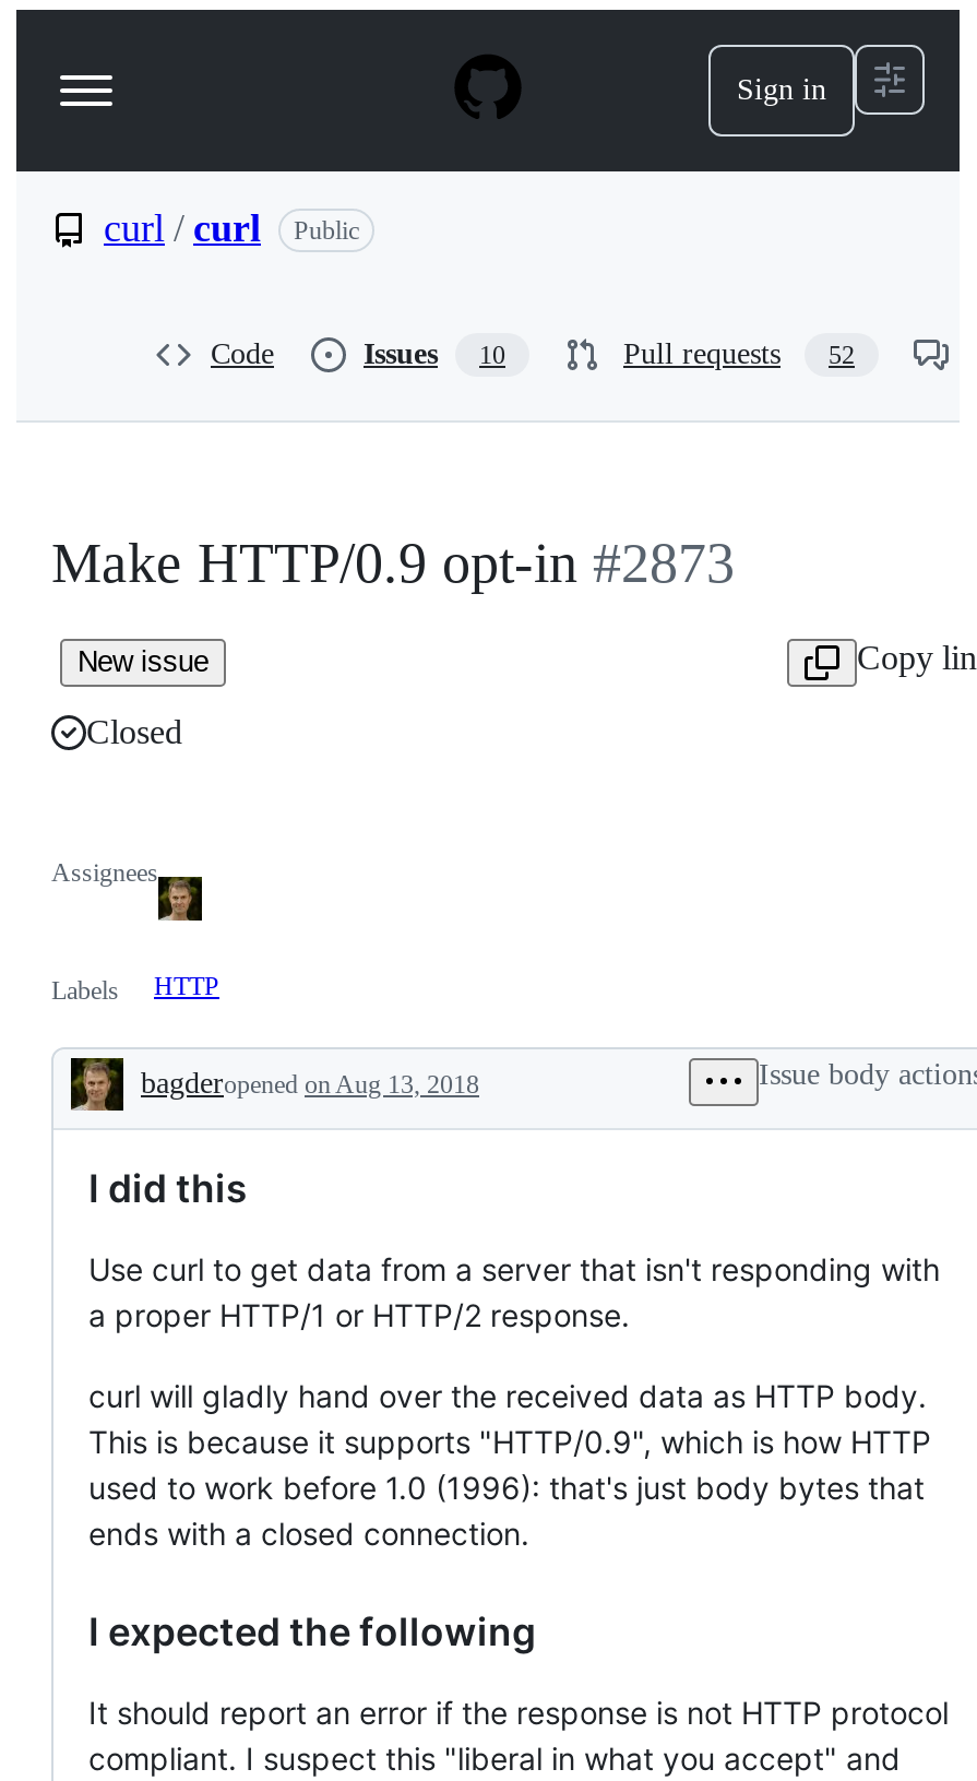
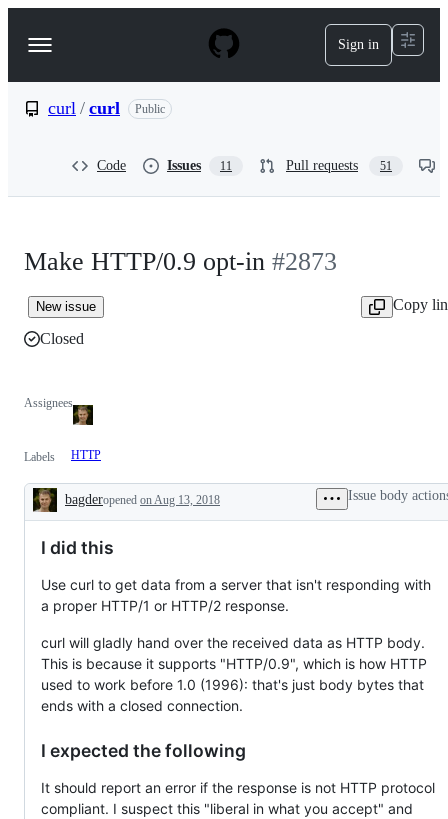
- Issues 10
+ Issues 11

- Pull requests 52
+ Pull requests 51
